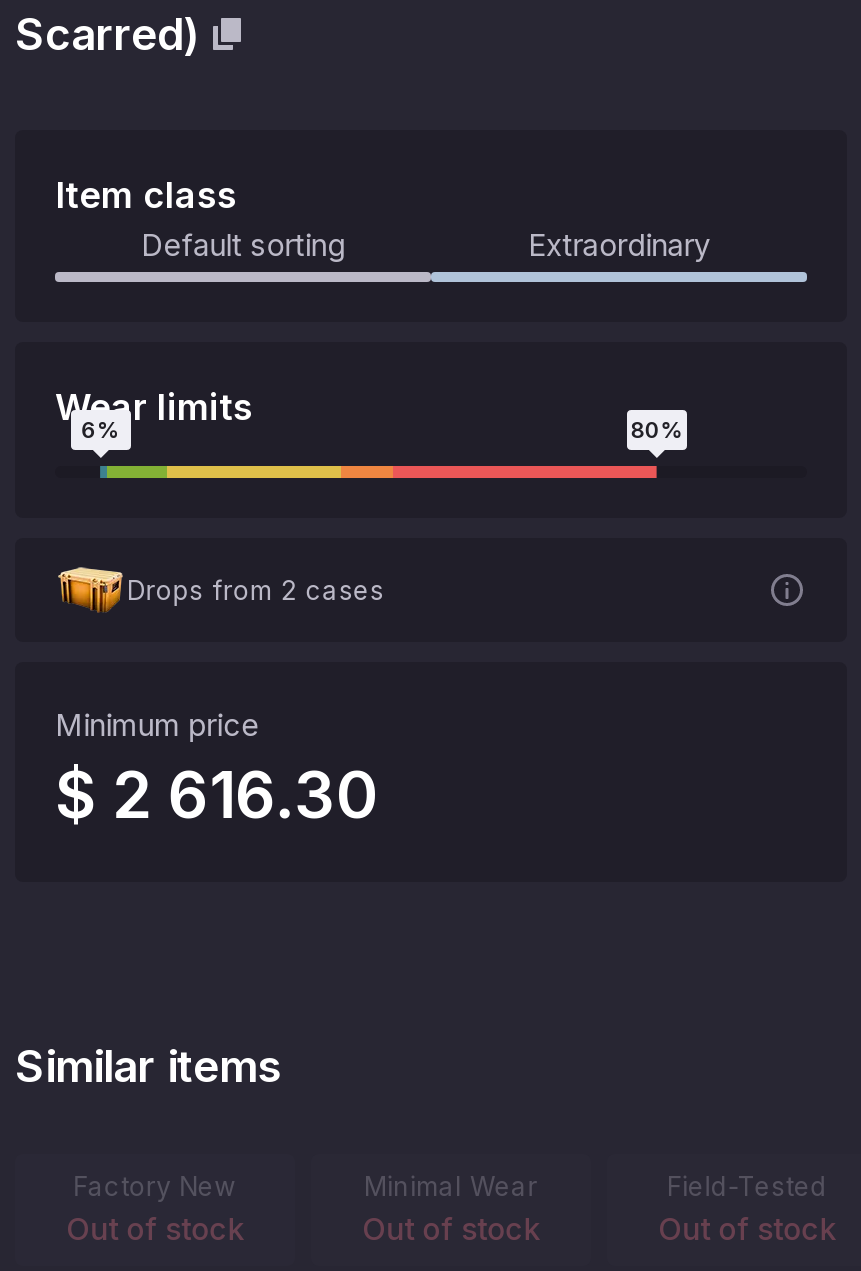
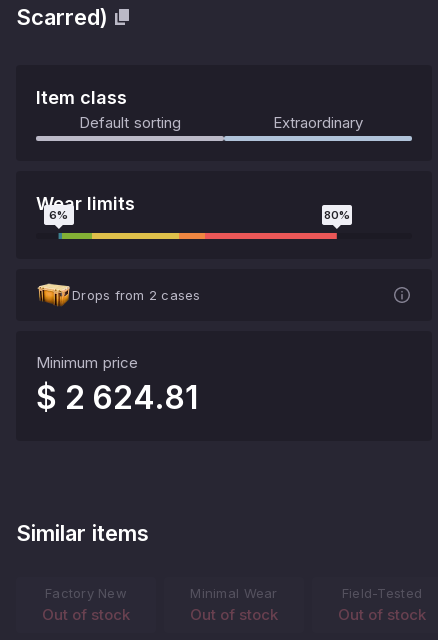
- $ 2 616.30
+ $ 2 624.81
